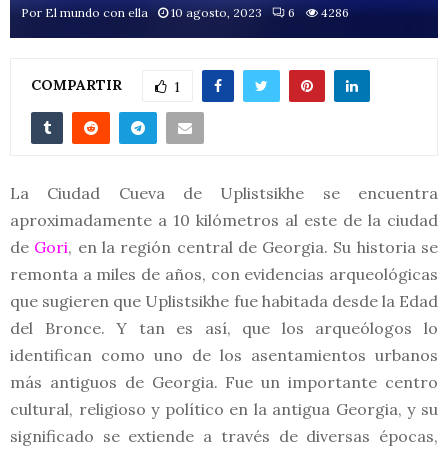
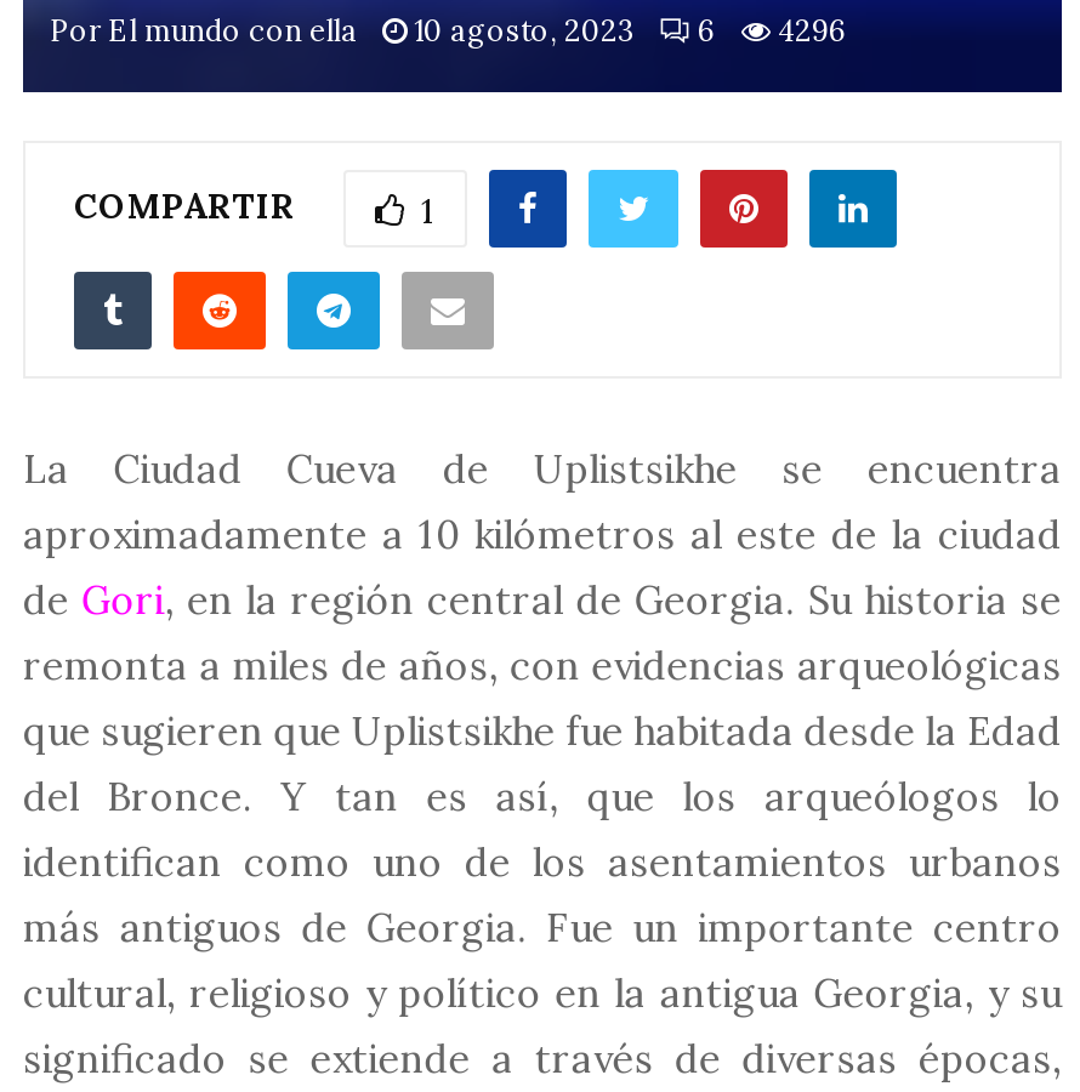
- Por El mundo con ella 10 agosto, 2023 6 4286
+ Por El mundo con ella 10 agosto, 2023 6 4296
